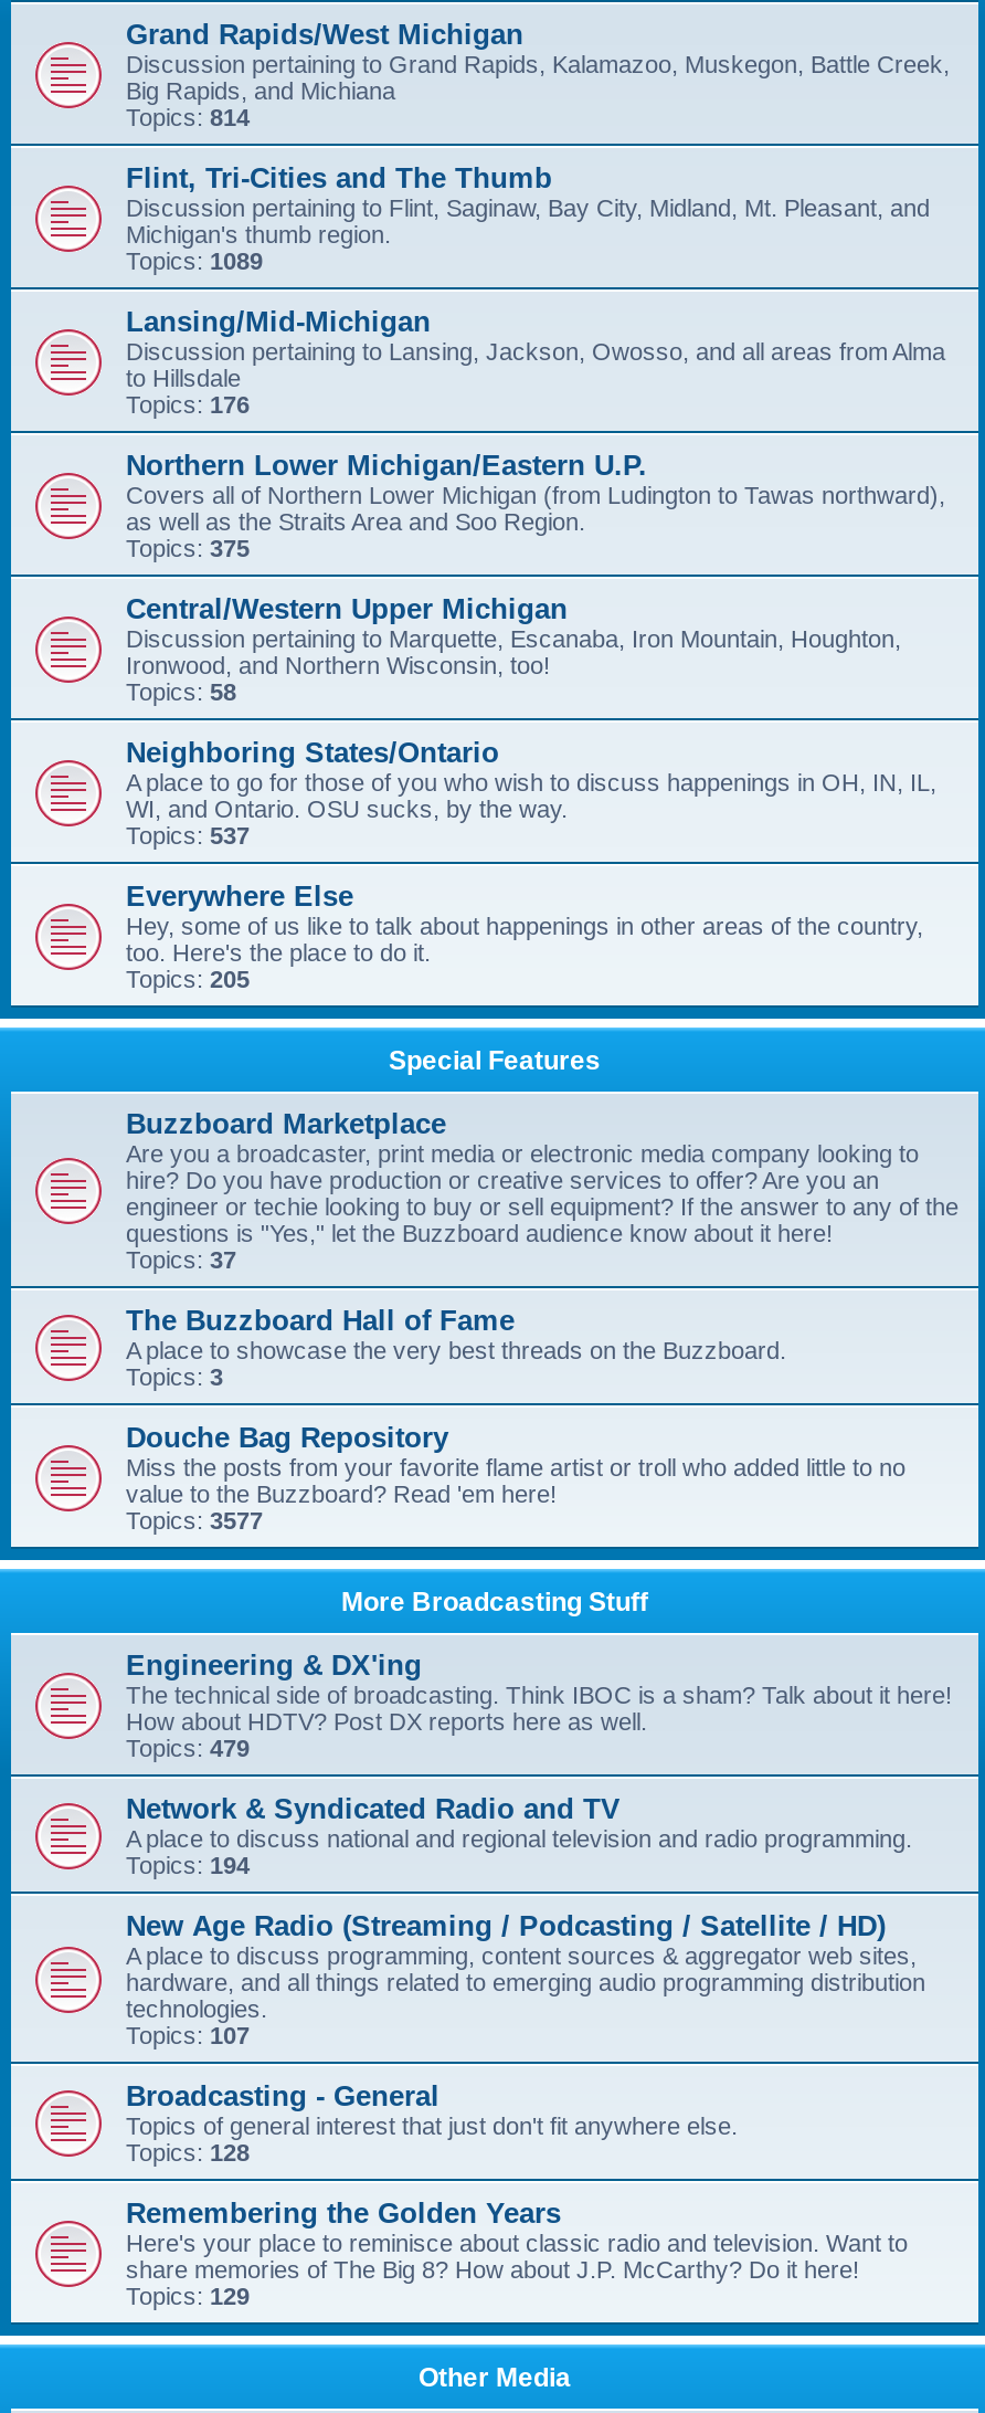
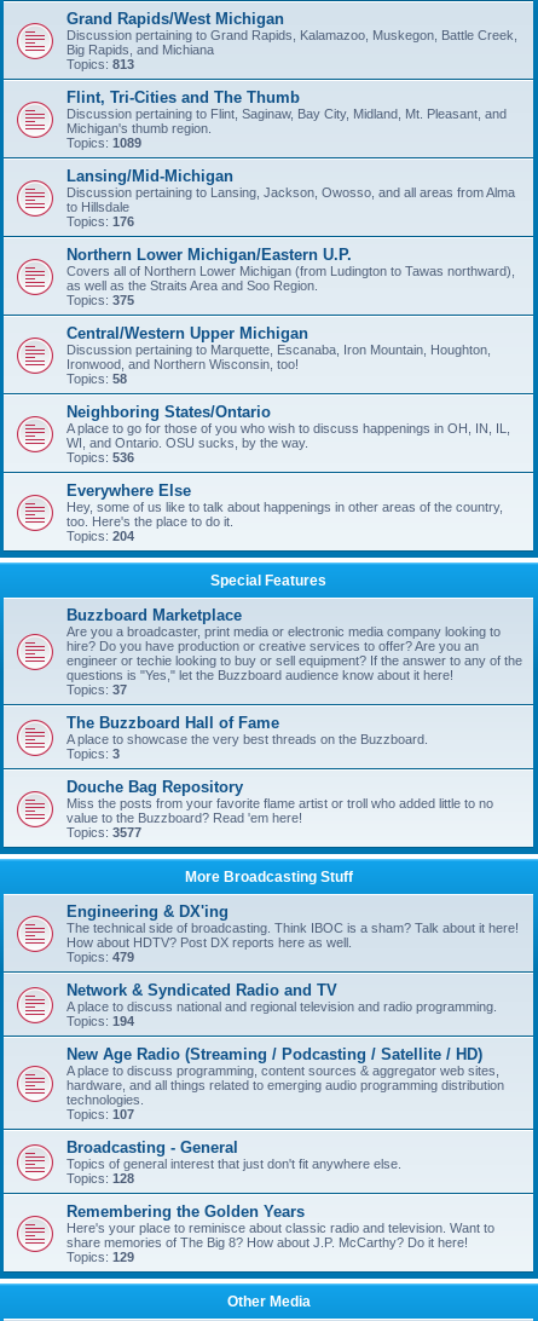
- Topics: 814
+ Topics: 813

- Topics: 537
+ Topics: 536

- Topics: 205
+ Topics: 204
